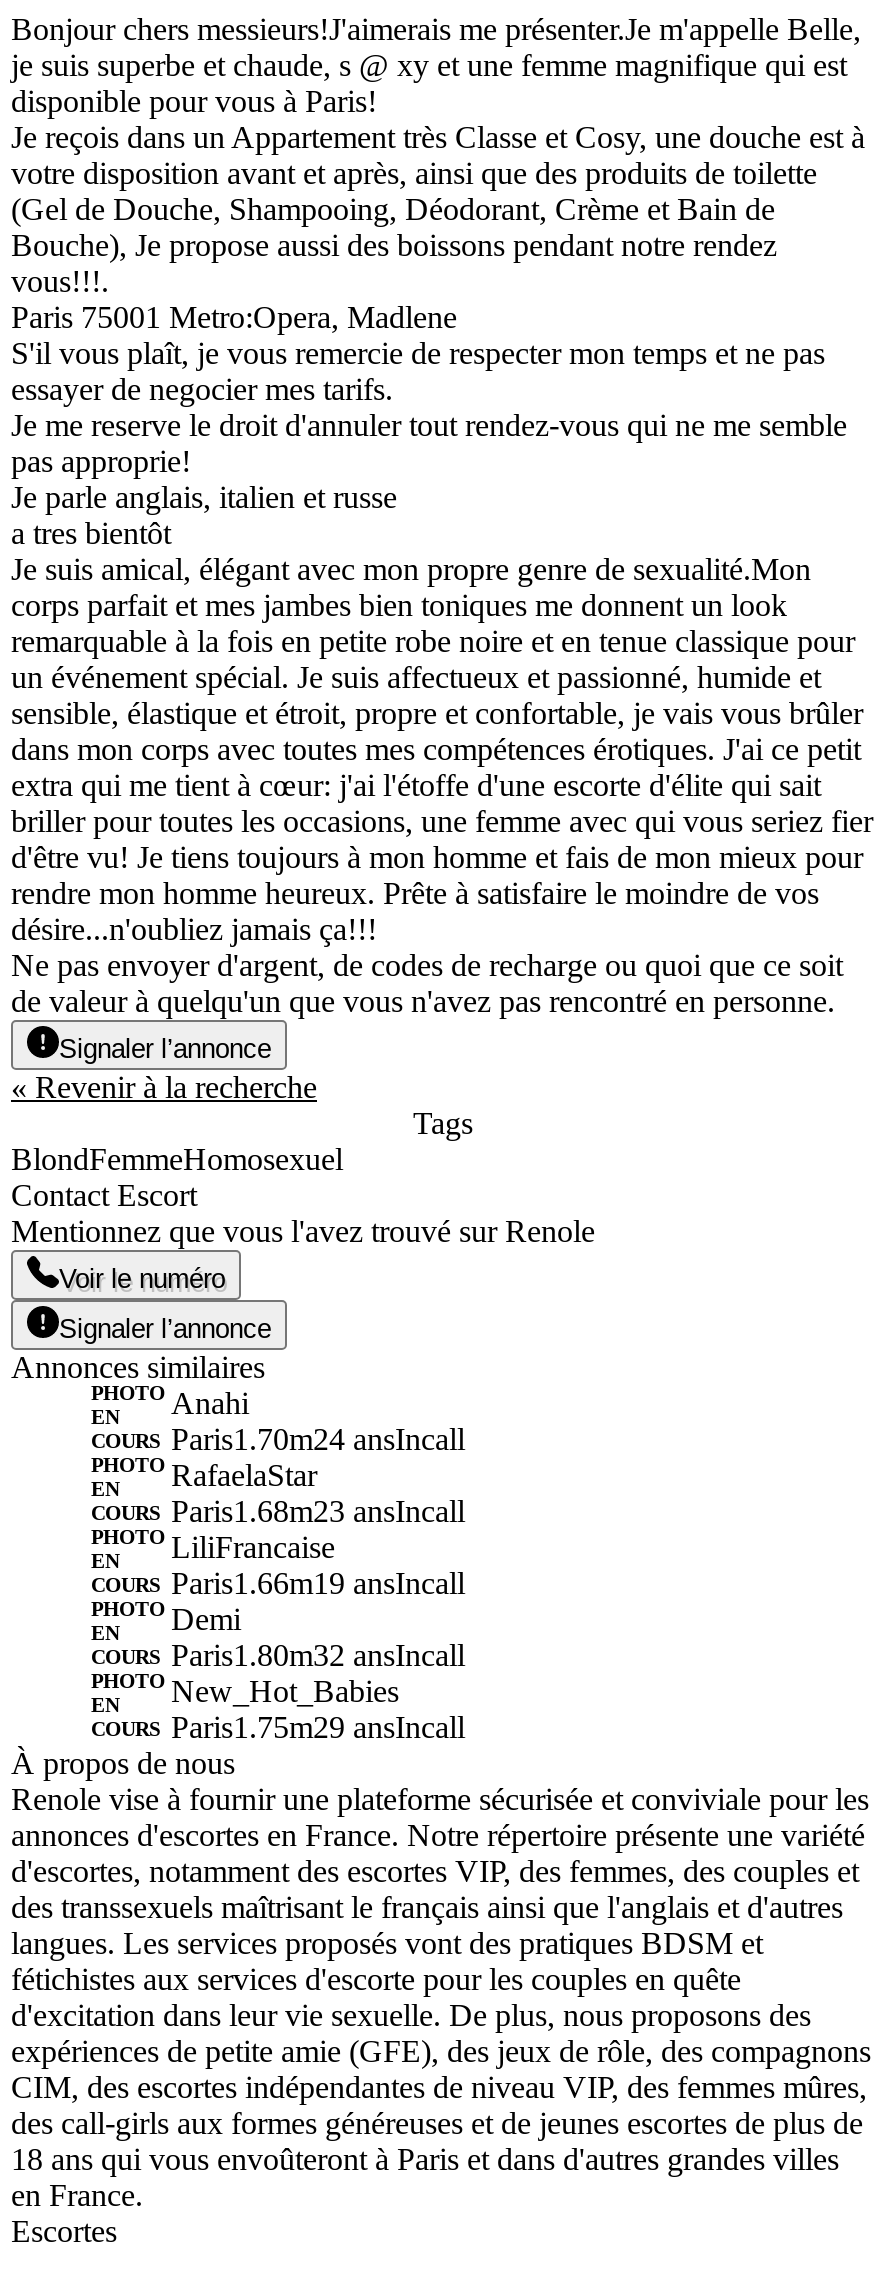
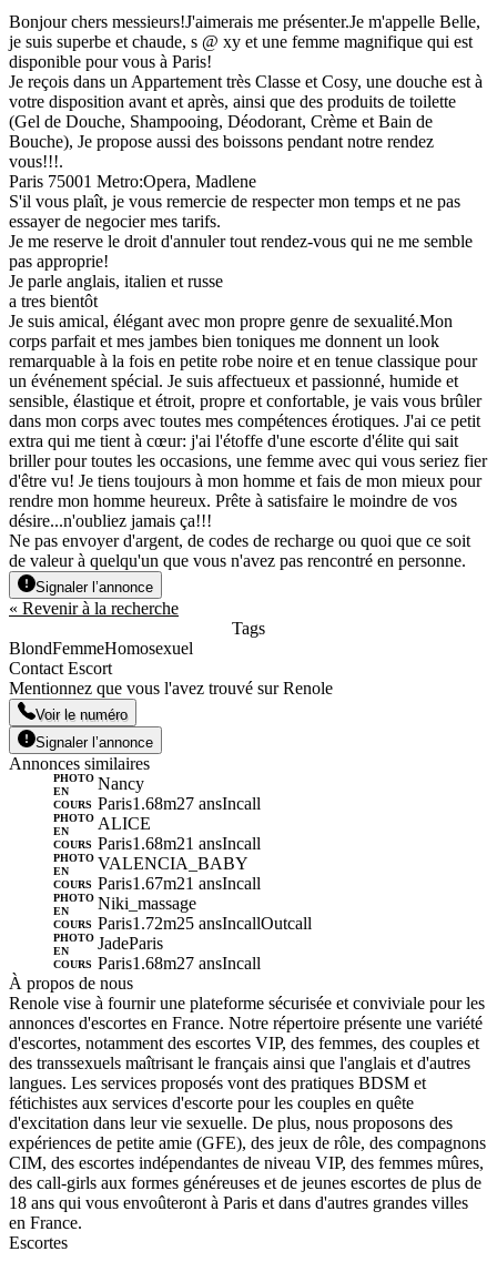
- Anahi
- Paris1.70m24 ansIncall
+ Nancy
+ Paris1.68m27 ansIncall

- RafaelaStar
- Paris1.68m23 ansIncall
+ ALICE
+ Paris1.68m21 ansIncall

- LiliFrancaise
- Paris1.66m19 ansIncall
+ VALENCIA_BABY
+ Paris1.67m21 ansIncall

- Demi
- Paris1.80m32 ansIncall
+ Niki_massage
+ Paris1.72m25 ansIncallOutcall

- New_Hot_Babies
- Paris1.75m29 ansIncall
+ JadeParis
+ Paris1.68m27 ansIncall
